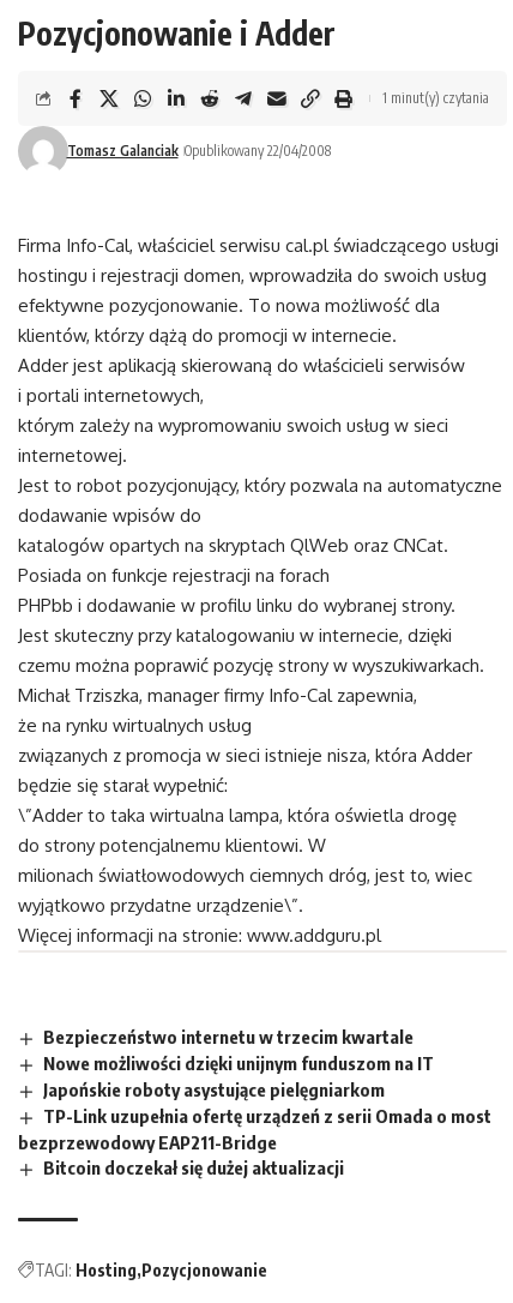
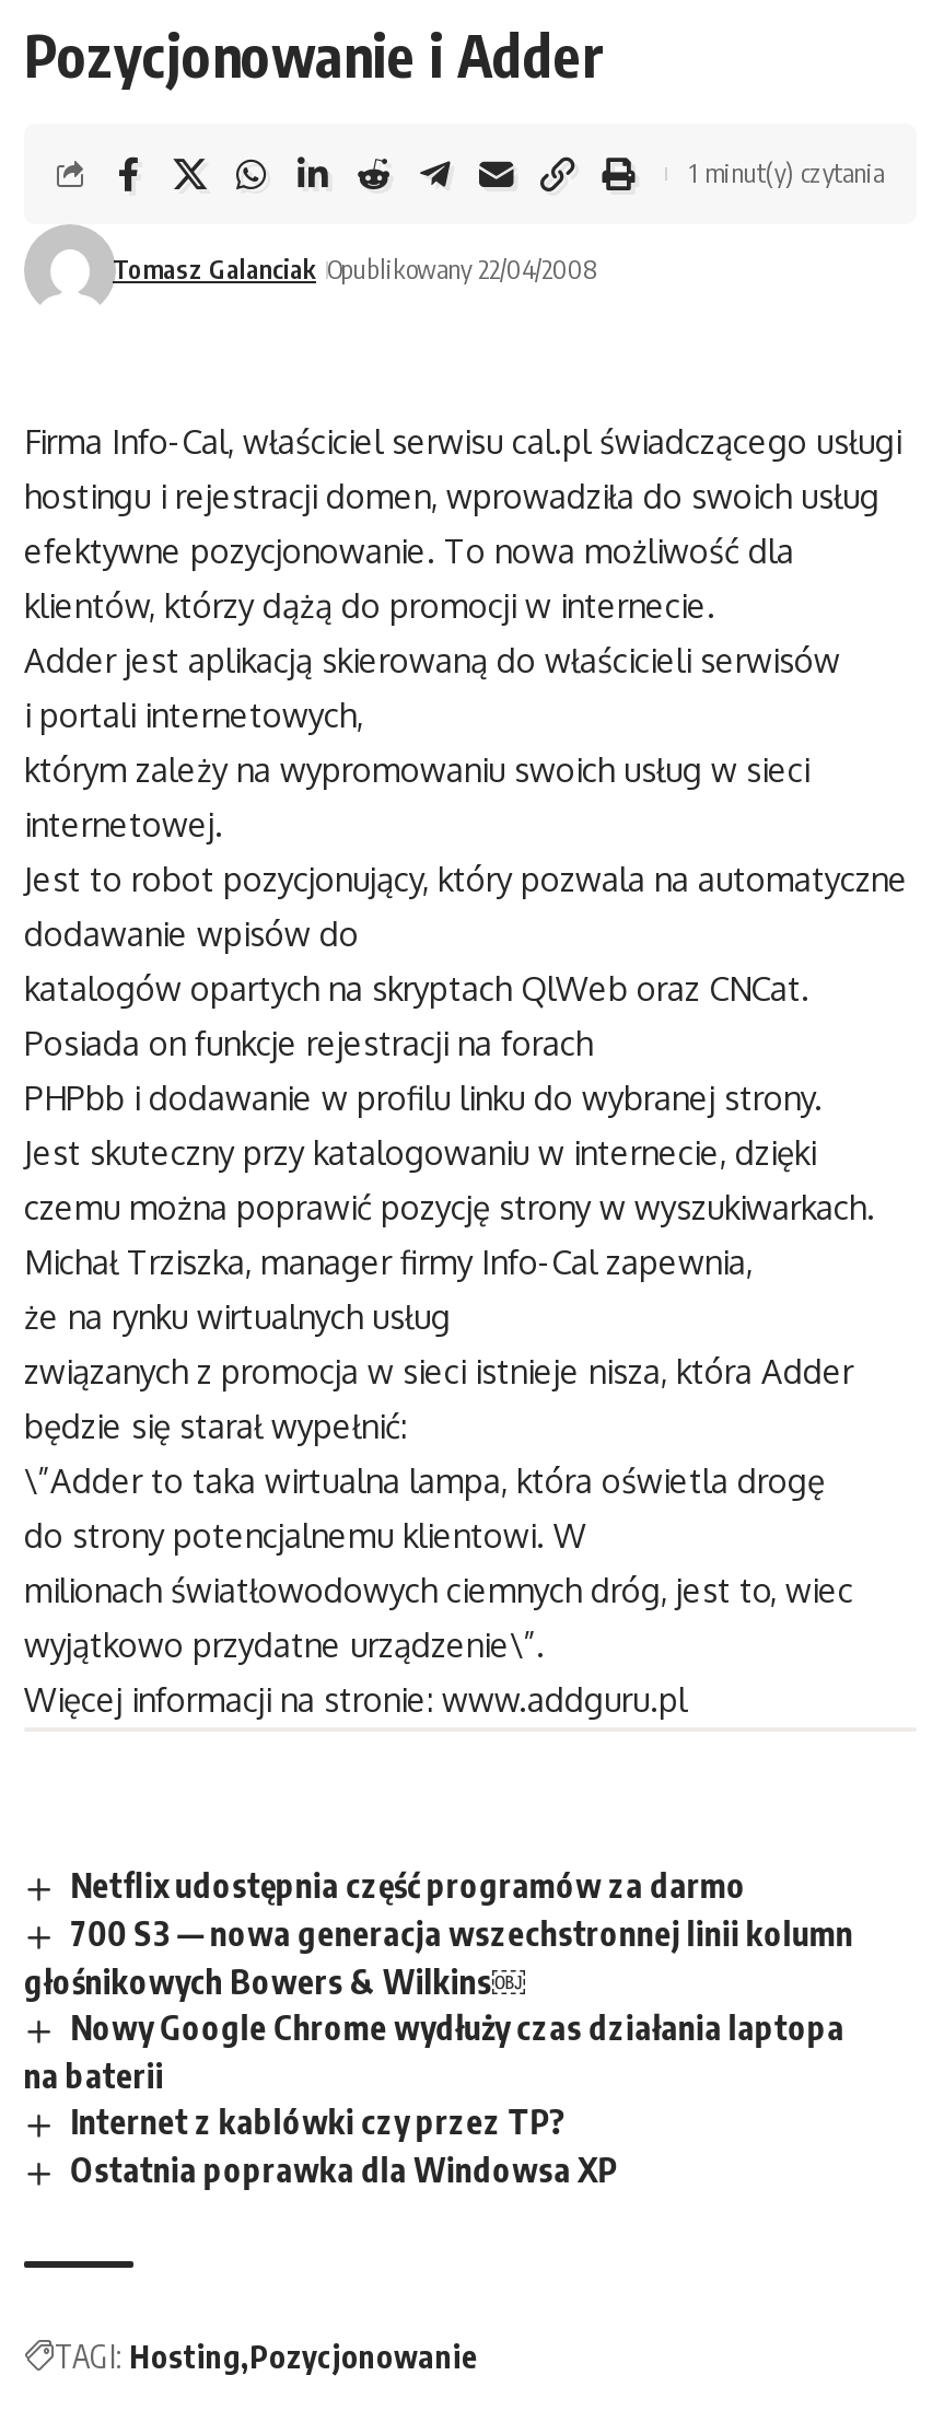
- Bezpieczeństwo internetu w trzecim kwartale
- Nowe możliwości dzięki unijnym funduszom na IT
- Japońskie roboty asystujące pielęgniarkom
- TP-Link uzupełnia ofertę urządzeń z serii Omada o most
- bezprzewodowy EAP211-Bridge
- Bitcoin doczekał się dużej aktualizacji
+ Netflix udostępnia część programów za darmo
+ 700 S3 — nowa generacja wszechstronnej linii kolumn
+ głośnikowych Bowers & Wilkins￼
+ Nowy Google Chrome wydłuży czas działania laptopa
+ na baterii
+ Internet z kablówki czy przez TP?
+ Ostatnia poprawka dla Windowsa XP
